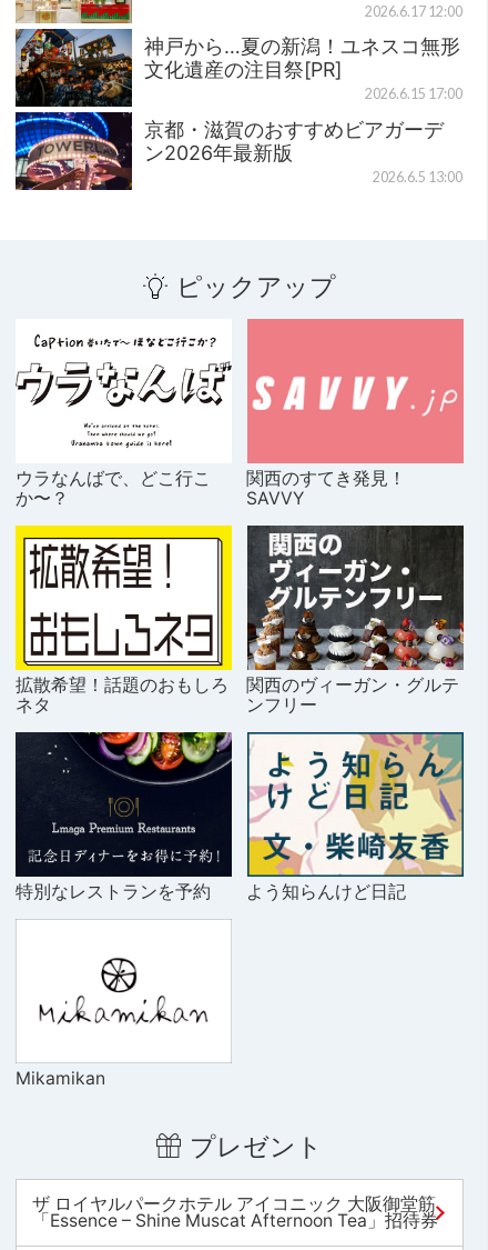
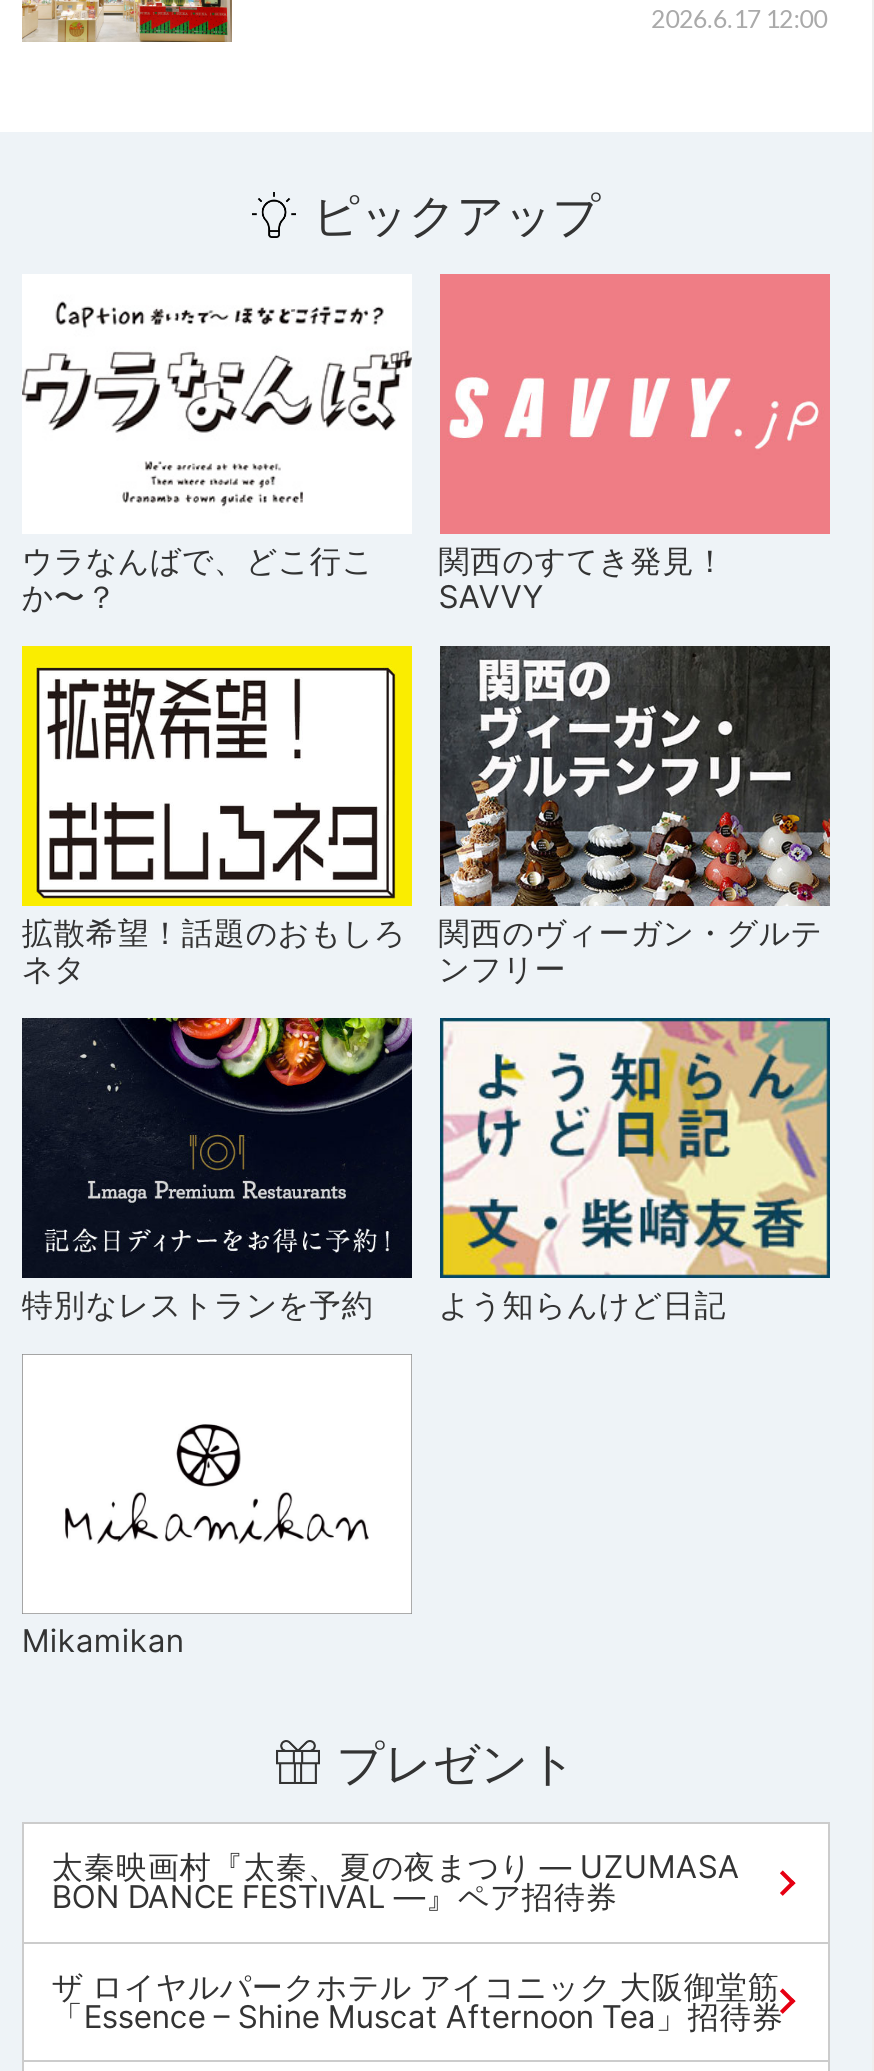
- [image]
- 神戸から…夏の新潟！ユネスコ無形
- 文化遺産の注目祭[PR]
- 2026.6.15 17:00
- 京都・滋賀のおすすめビアガーデ
- ン2026年最新版
- 2026.6.5 13:00

moved up: [image] | ピックアップ | ウラなんばで、どこ行こ | ... | Mikamikan | プレゼント

+ 太秦映画村『太秦、夏の夜まつり ― UZUMASA
+ BON DANCE FESTIVAL ―』ペア招待券
